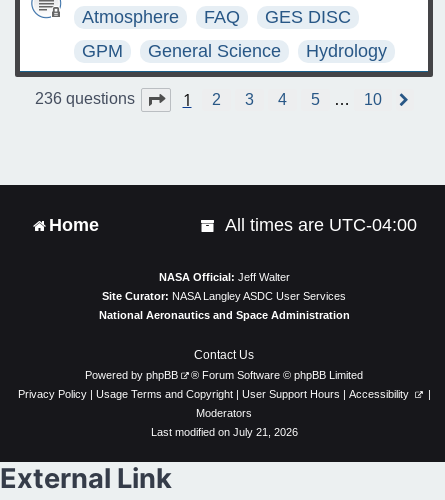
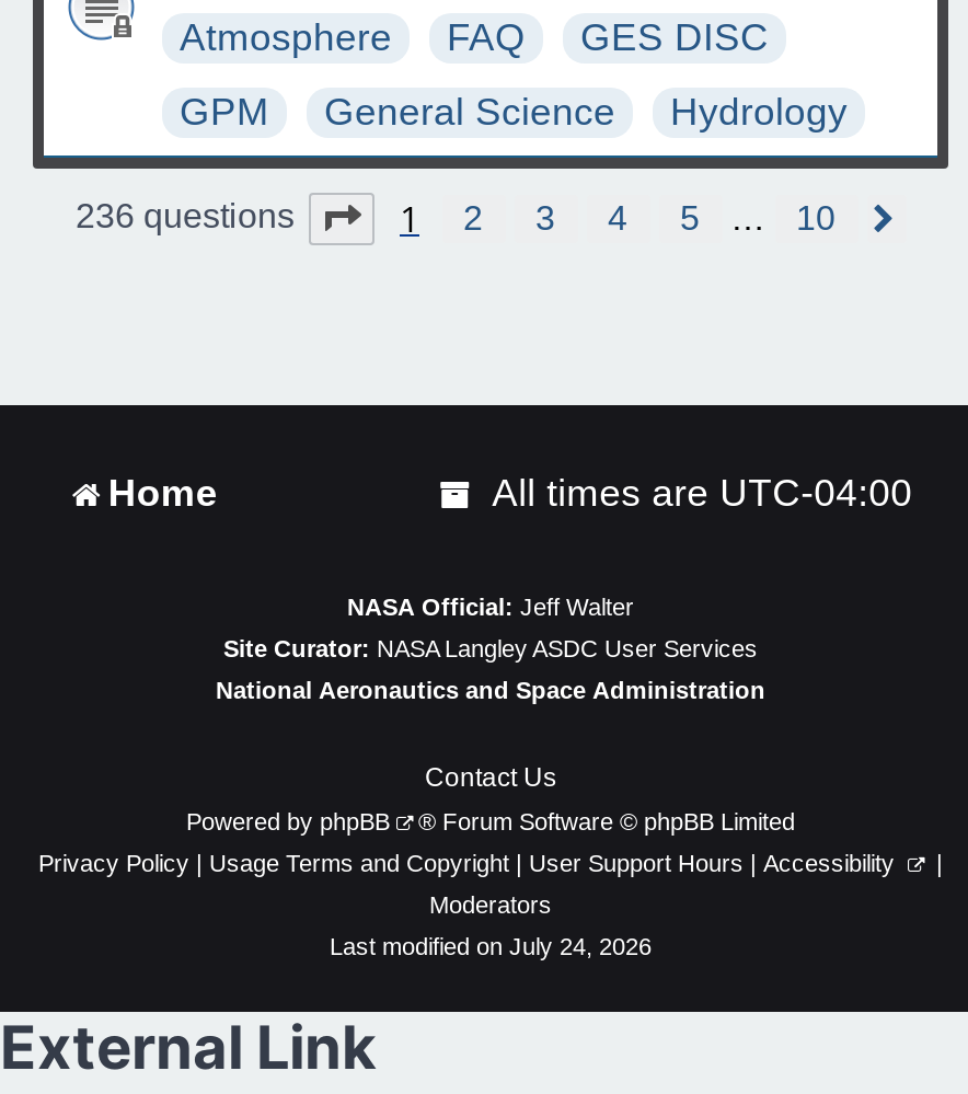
- Last modified on July 21, 2026
+ Last modified on July 24, 2026
